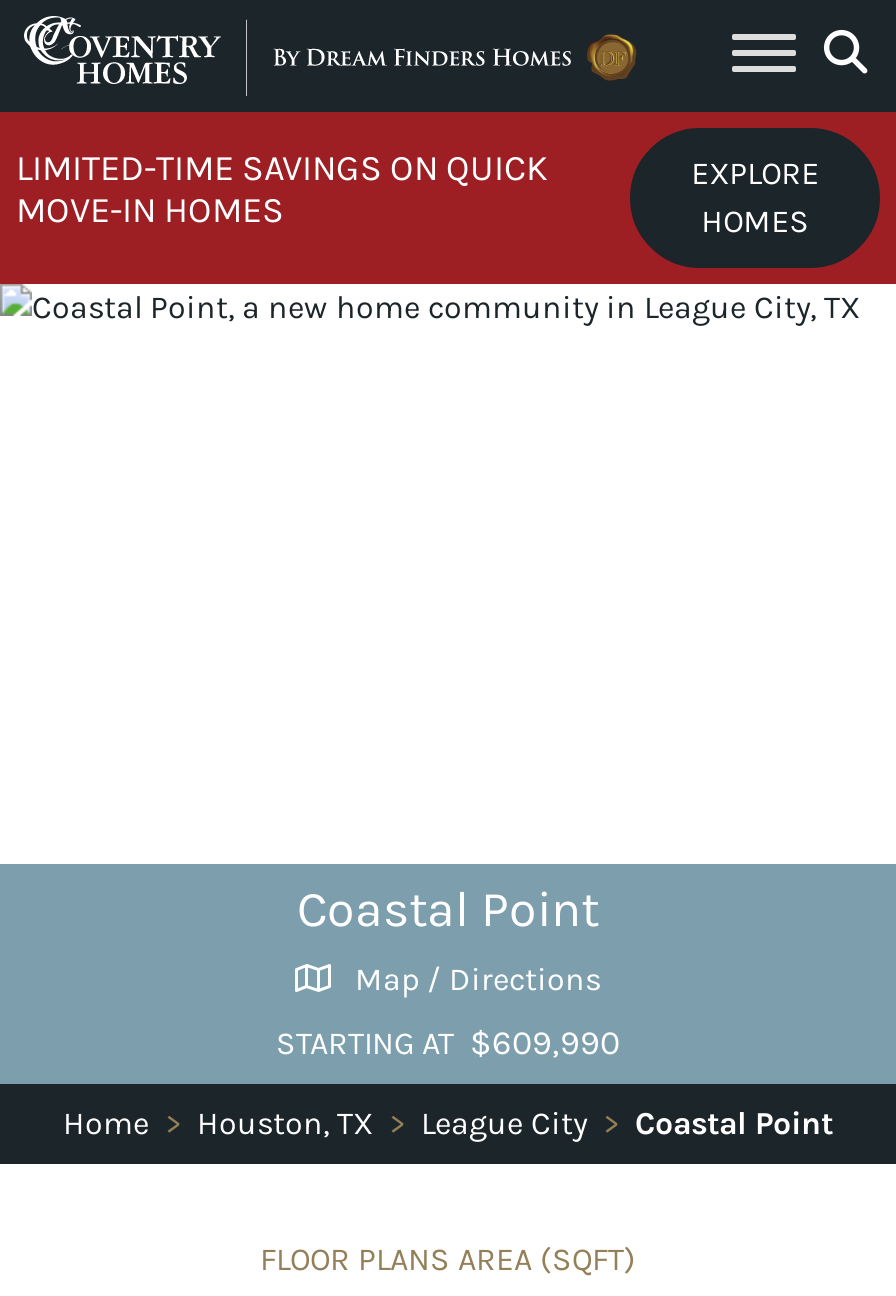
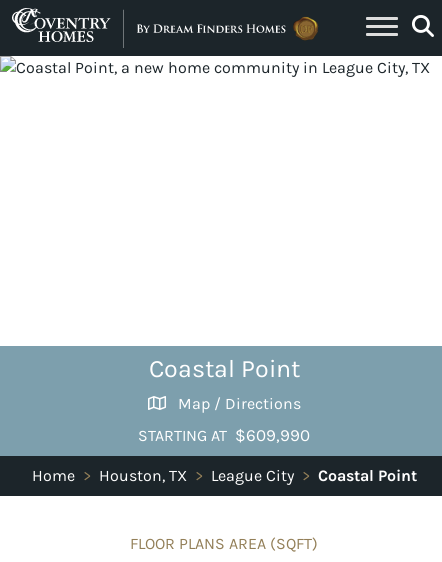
- [image]
- LIMITED-TIME SAVINGS ON QUICK
- MOVE-IN HOMES

- EXPLORE
- HOMES
